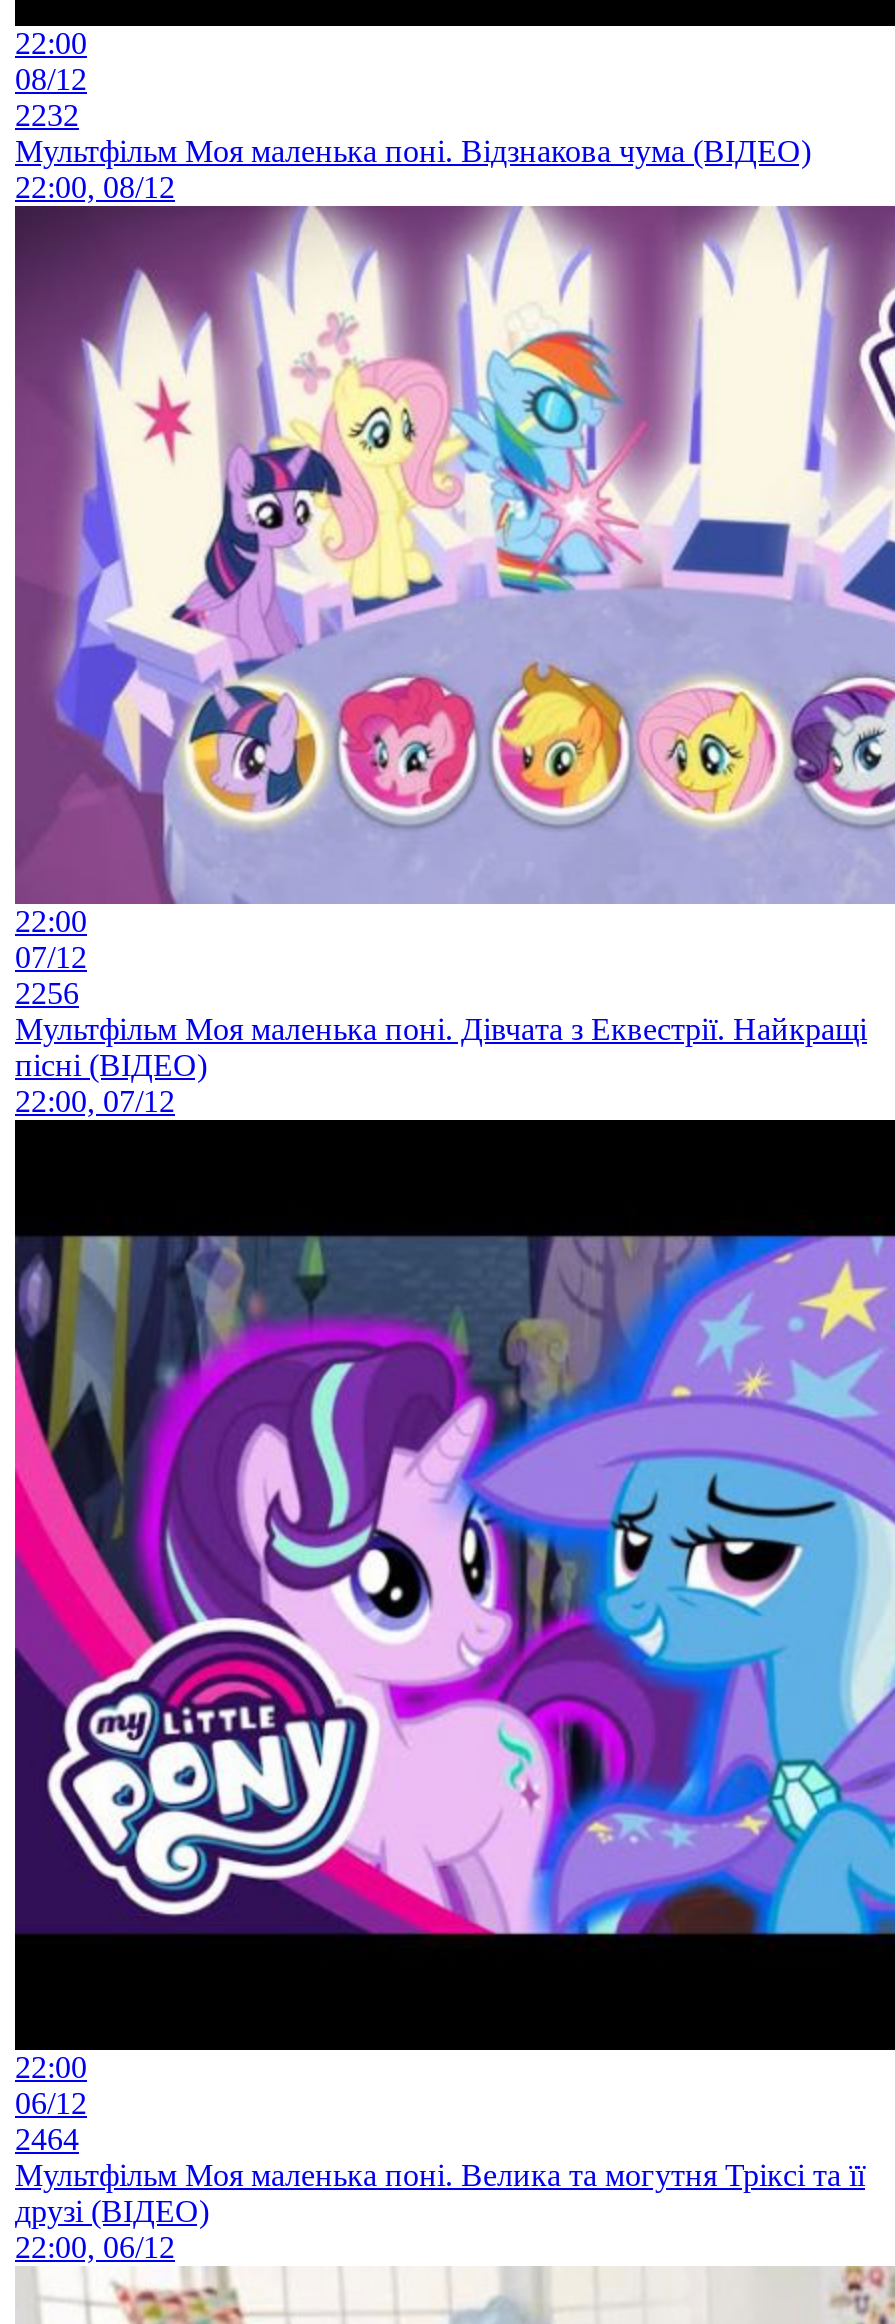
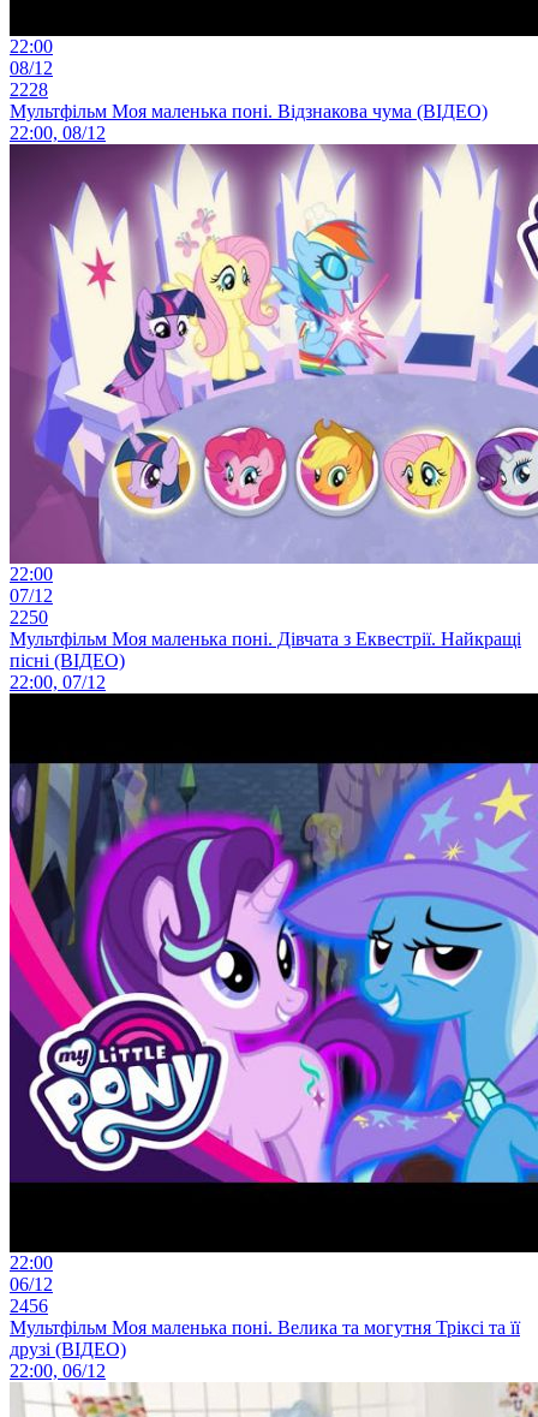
- 2232
+ 2228

- 2256
+ 2250

- 2464
+ 2456
